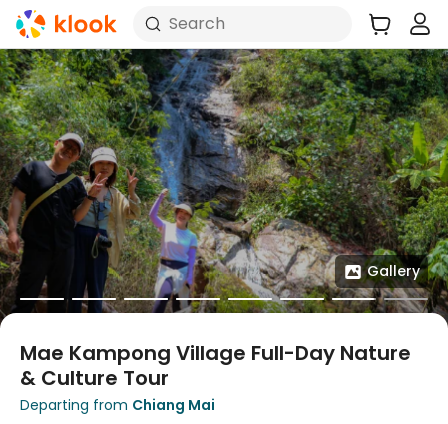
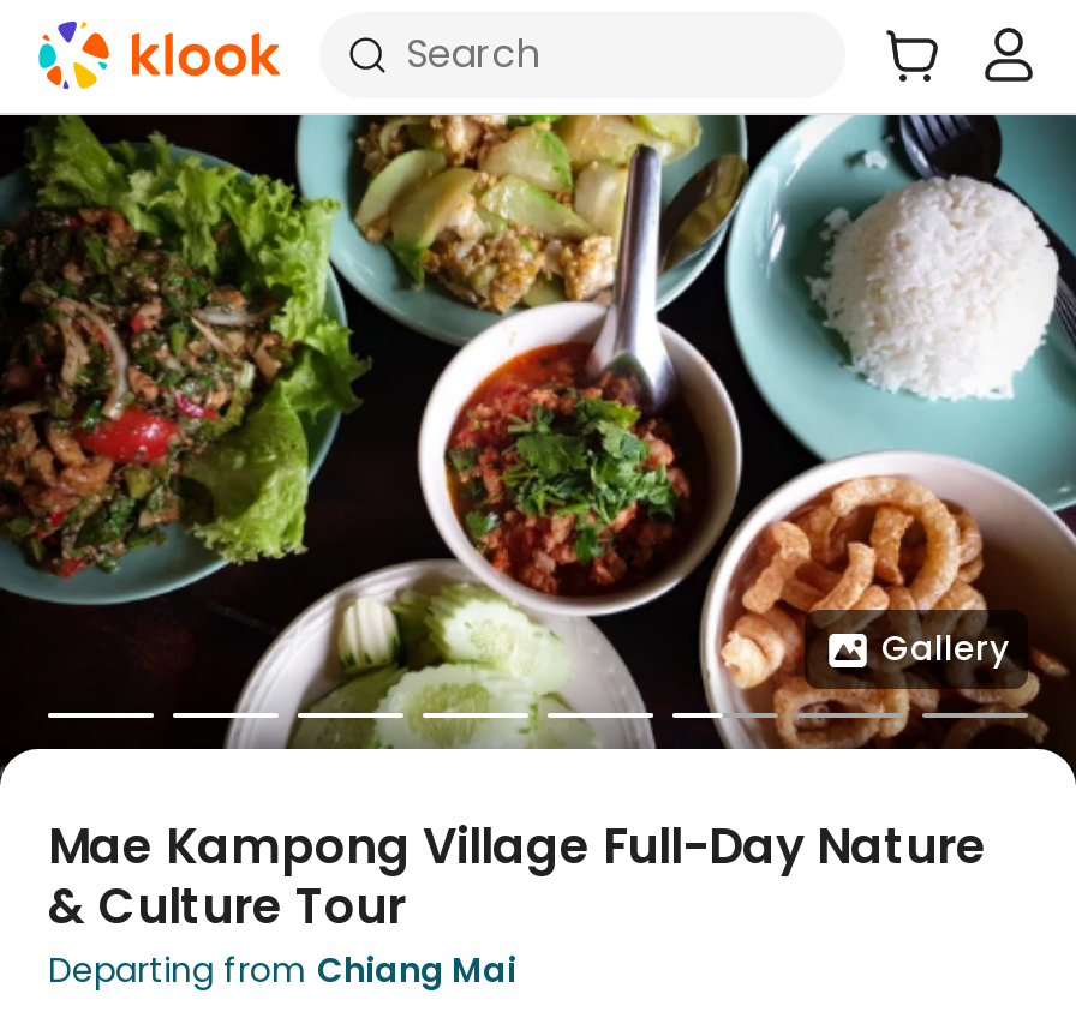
- [image]
+ [image]
